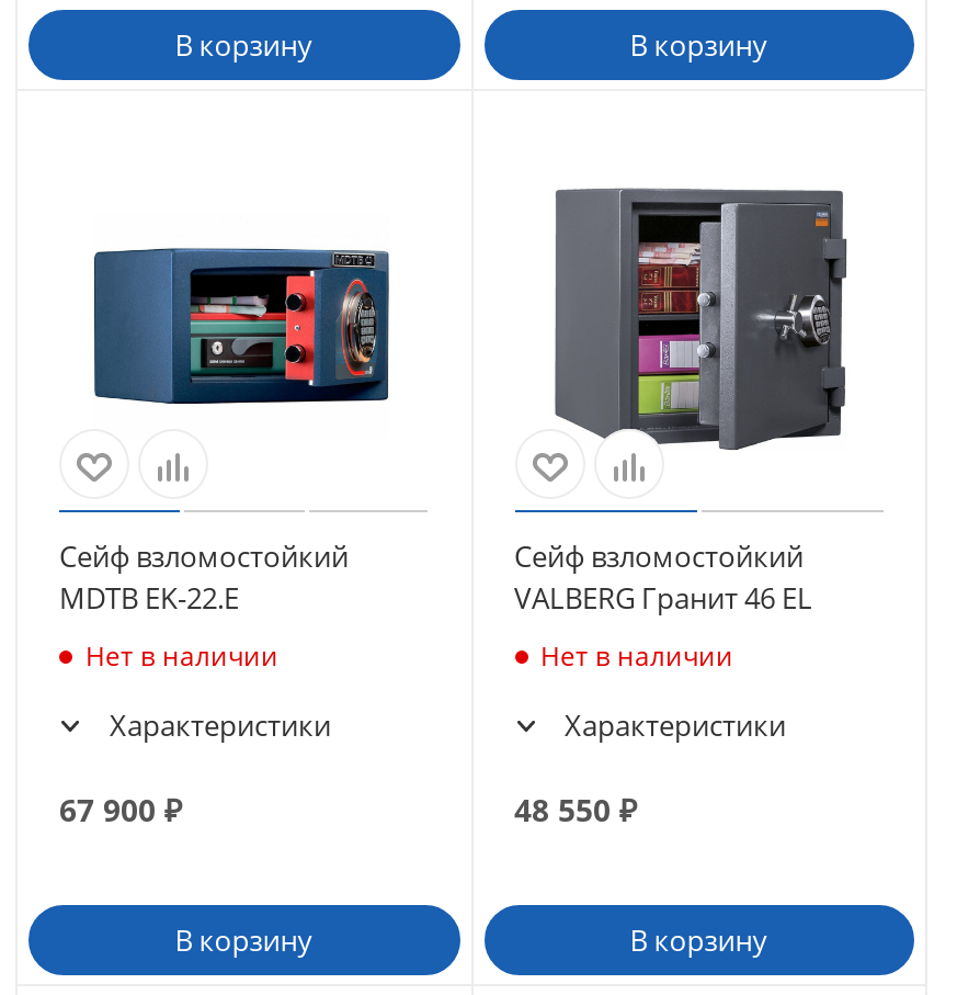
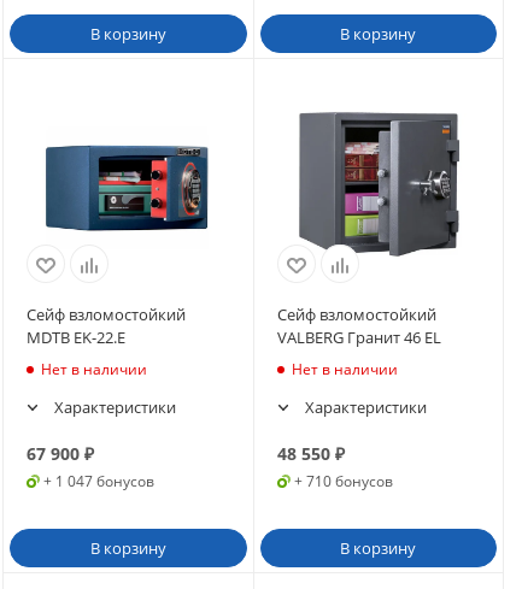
+ + 1 047 бонусов

+ + 710 бонусов
